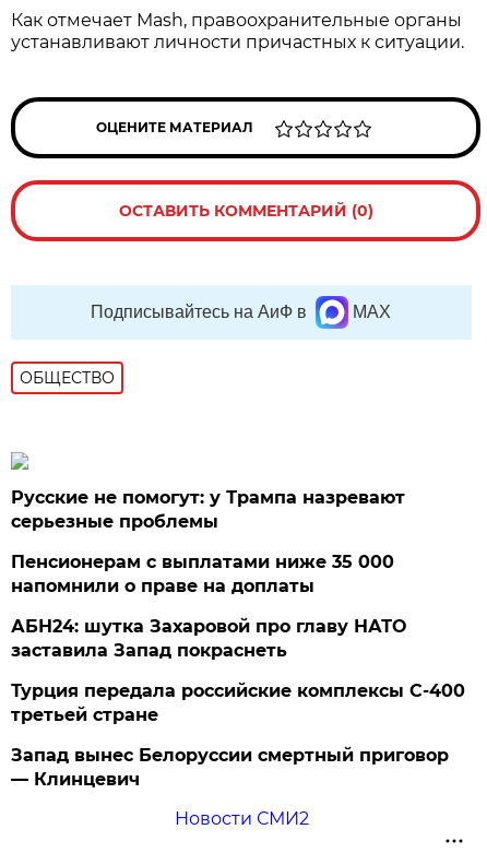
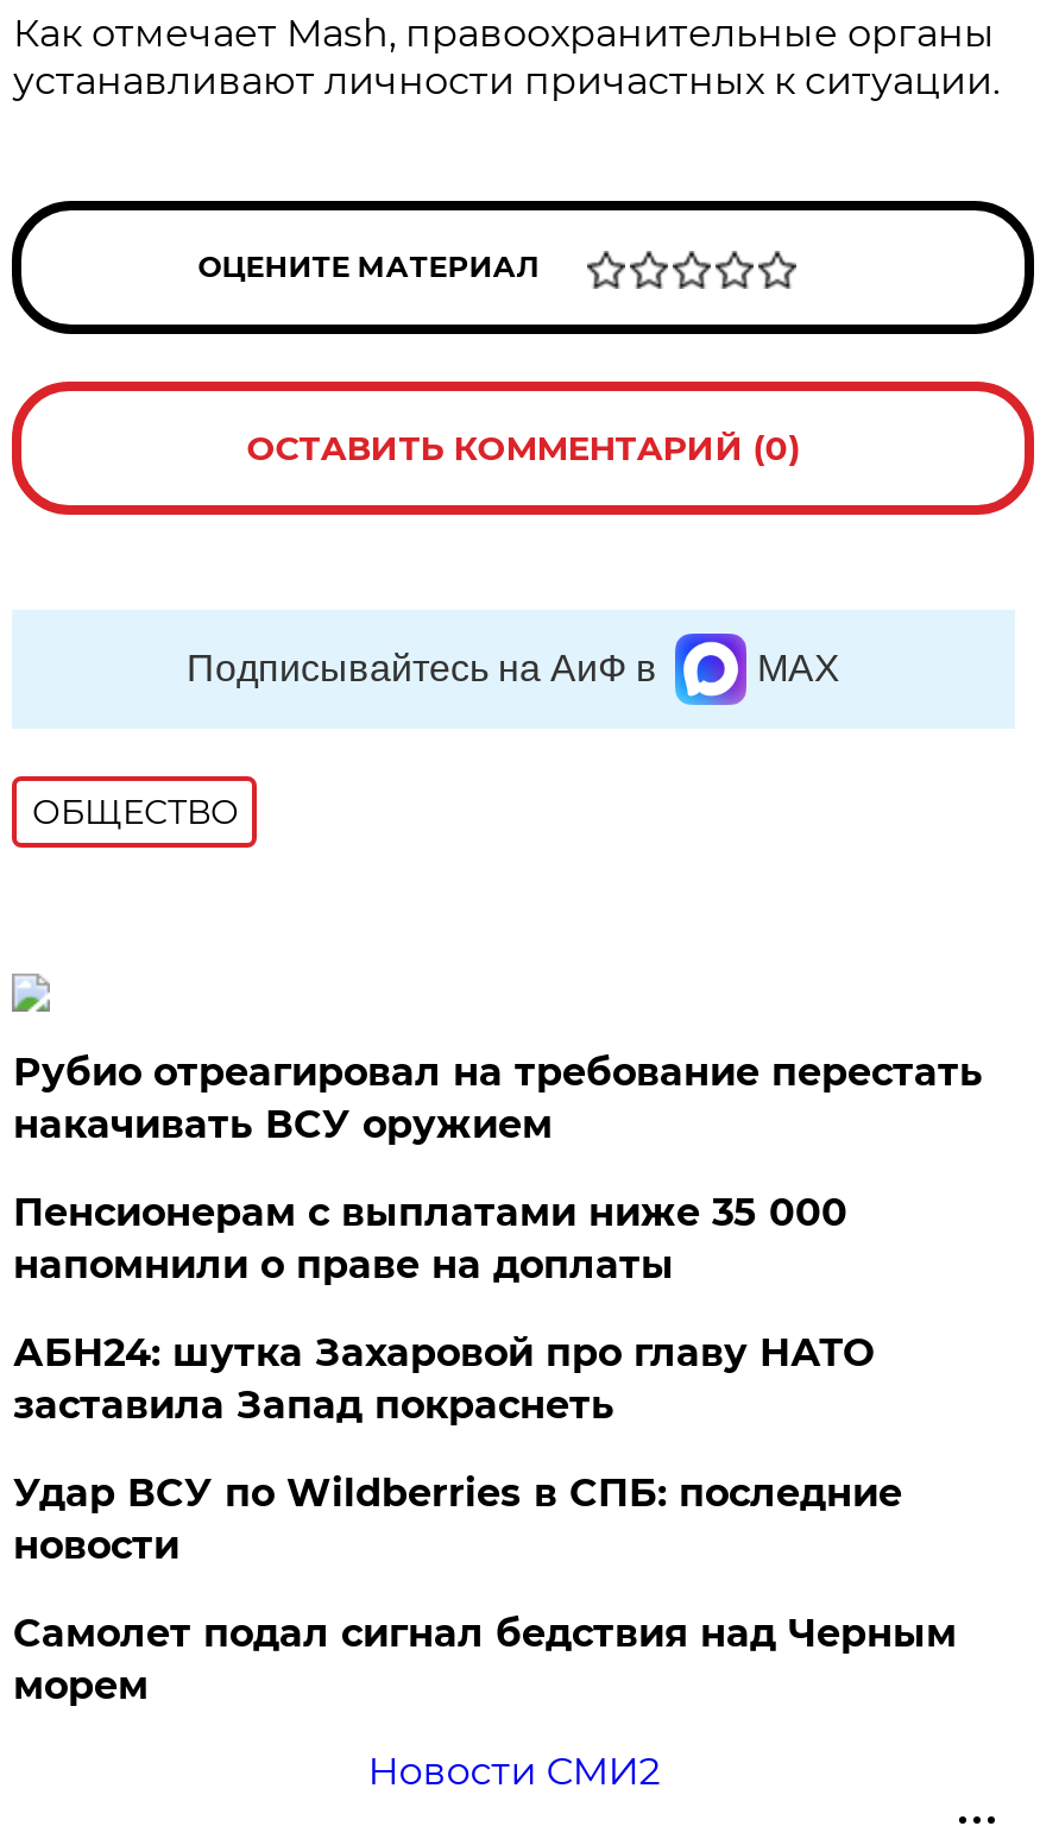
- Русские не помогут: у Трампа назревают
- серьезные проблемы
+ Рубио отреагировал на требование перестать
+ накачивать ВСУ оружием

- Турция передала российские комплексы С-400
- третьей стране
+ Удар ВСУ по Wildberries в СПБ: последние
+ новости

- Запад вынес Белоруссии смертный приговор
- — Клинцевич
+ Самолет подал сигнал бедствия над Черным
+ морем
